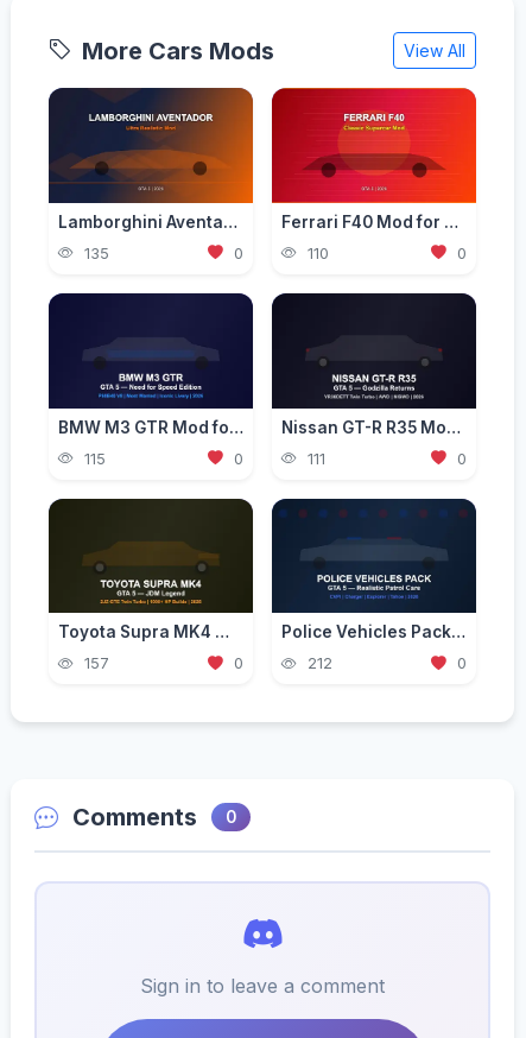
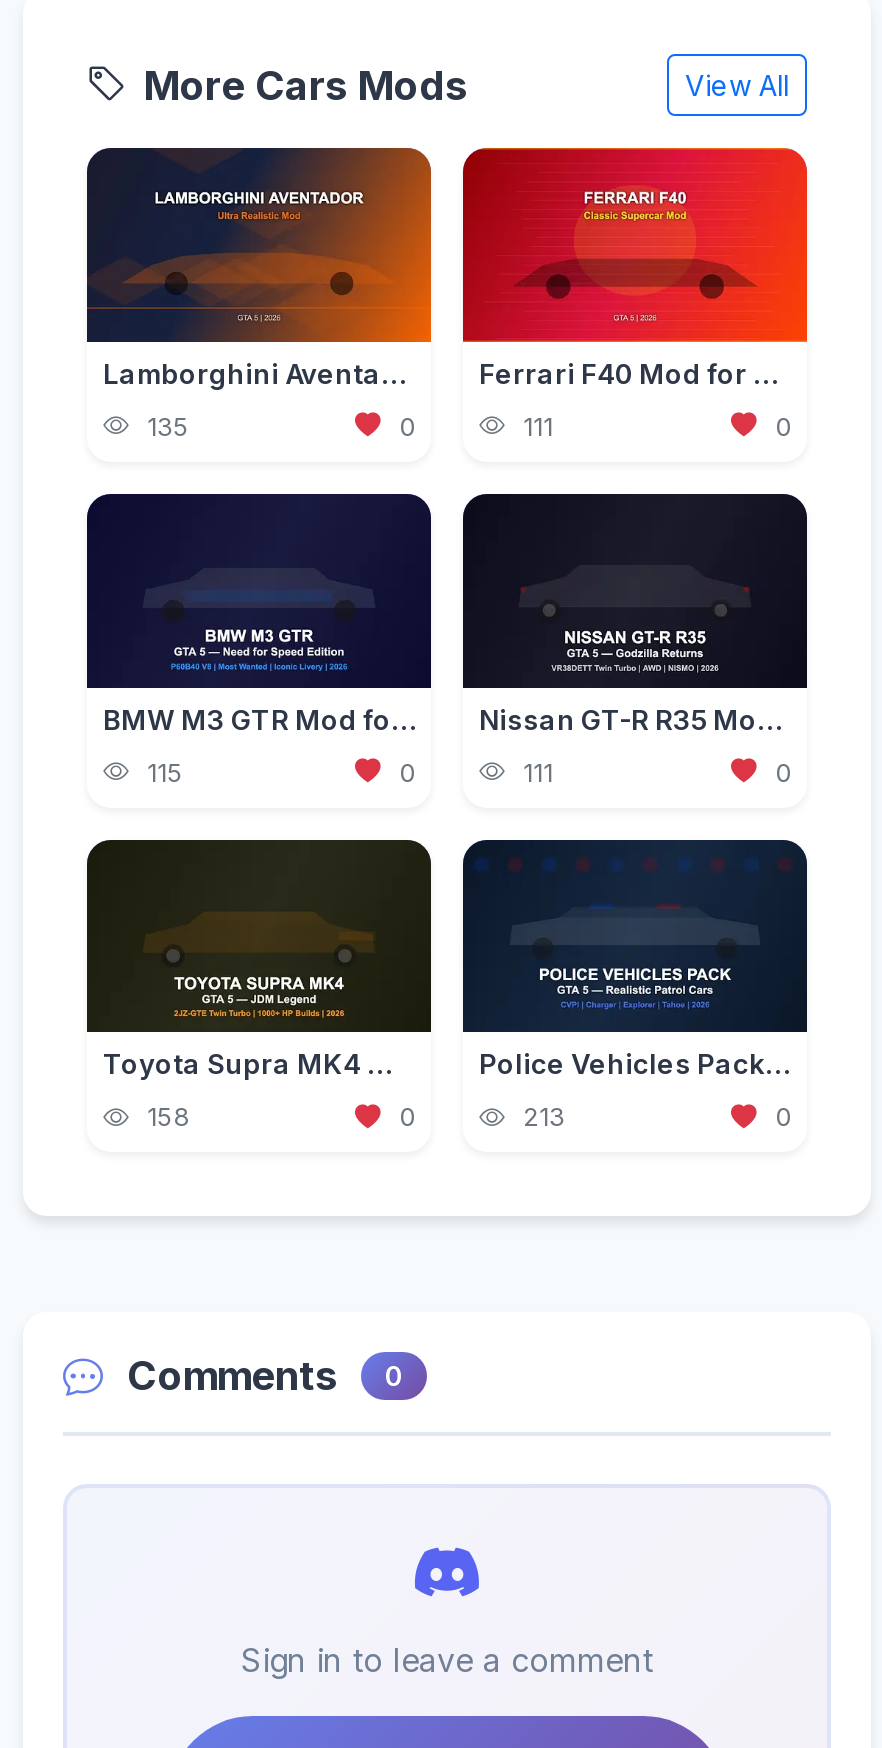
- 110
+ 111

- 157
+ 158

- 212
+ 213
